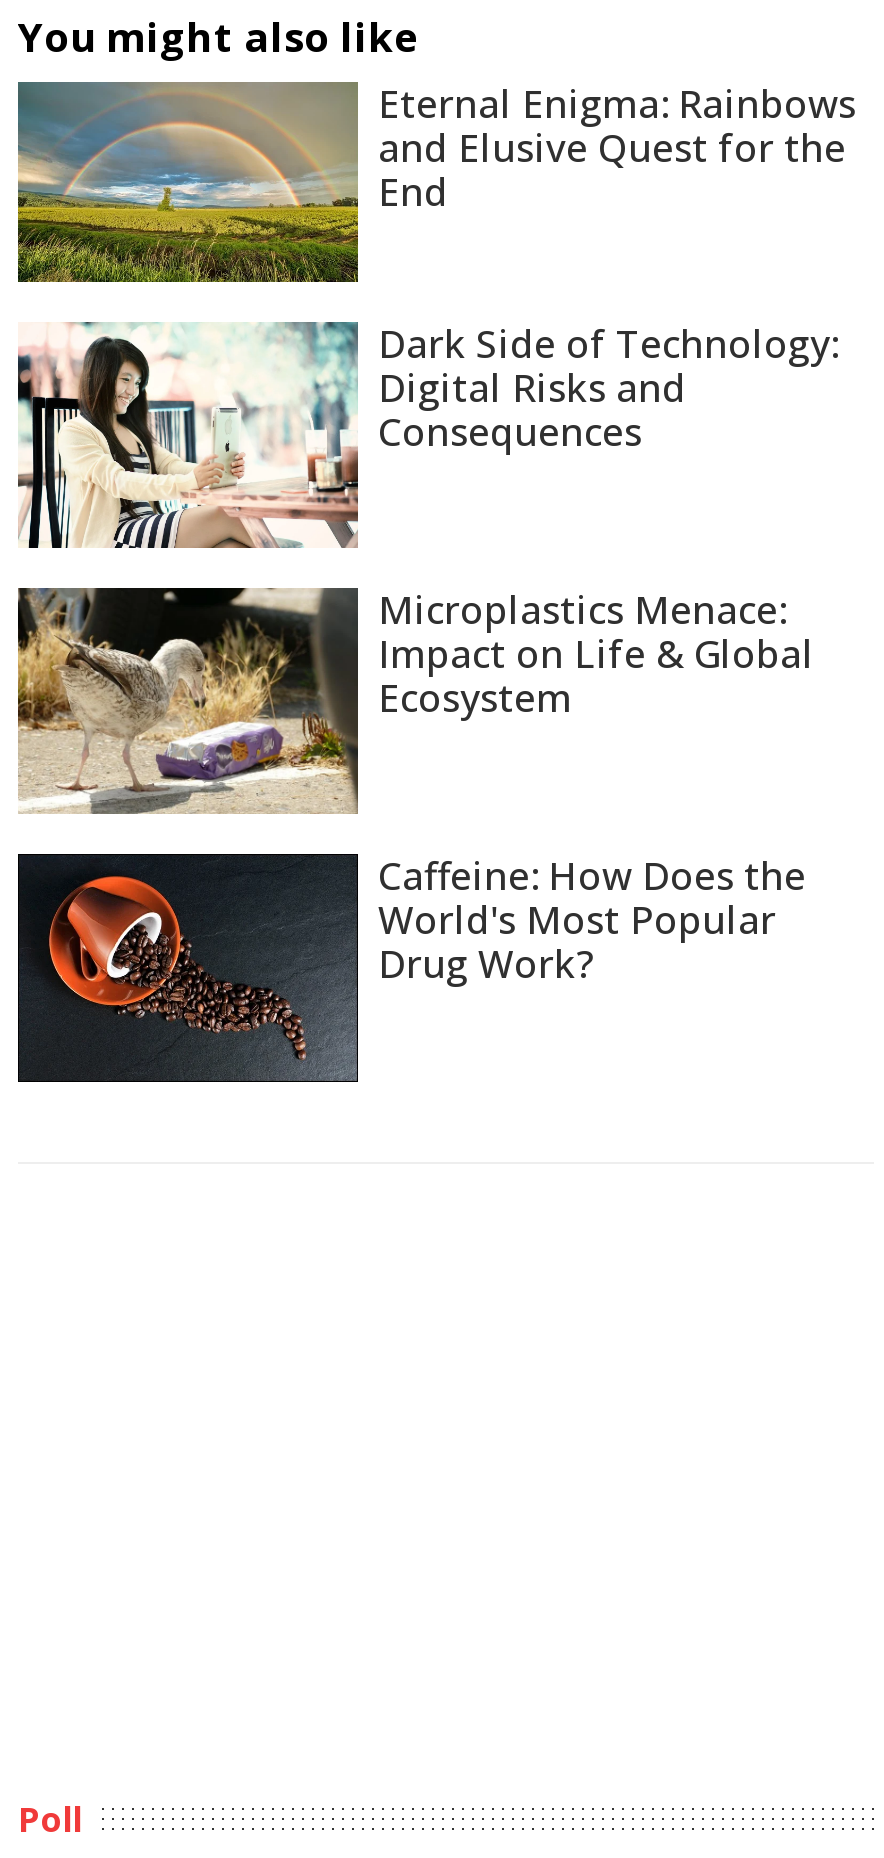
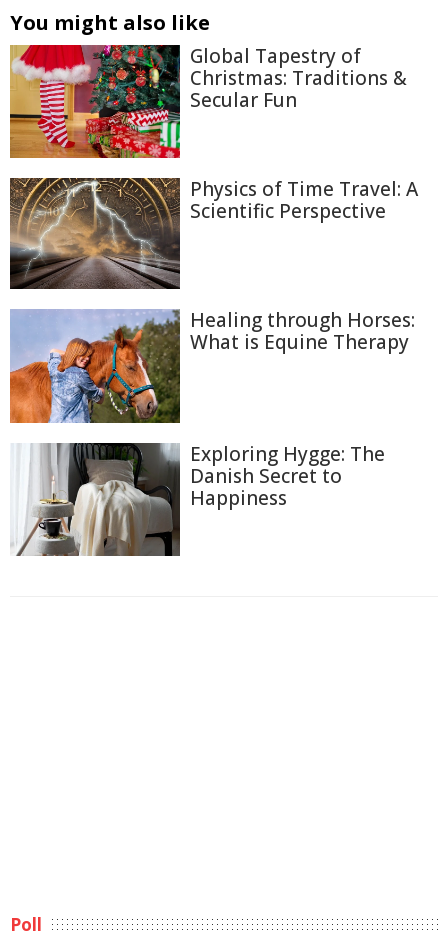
- [image]
- Eternal Enigma: Rainbows
- and Elusive Quest for the
- End
+ [image]
+ Global Tapestry of
+ Christmas: Traditions &
+ Secular Fun

- [image]
- Dark Side of Technology:
- Digital Risks and
- Consequences
+ [image]
+ Physics of Time Travel: A
+ Scientific Perspective

- [image]
- Microplastics Menace:
- Impact on Life & Global
- Ecosystem
+ [image]
+ Healing through Horses:
+ What is Equine Therapy

- [image]
- Caffeine: How Does the
- World's Most Popular
- Drug Work?
+ [image]
+ Exploring Hygge: The
+ Danish Secret to
+ Happiness
